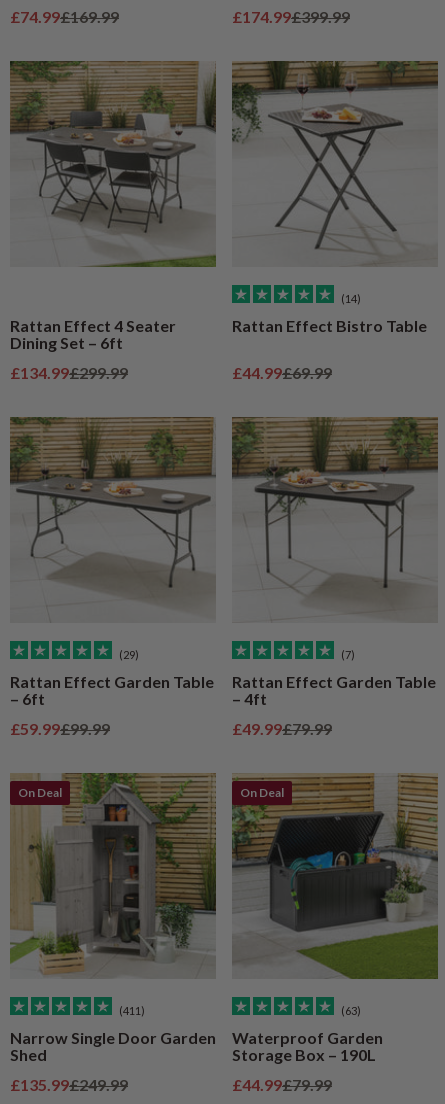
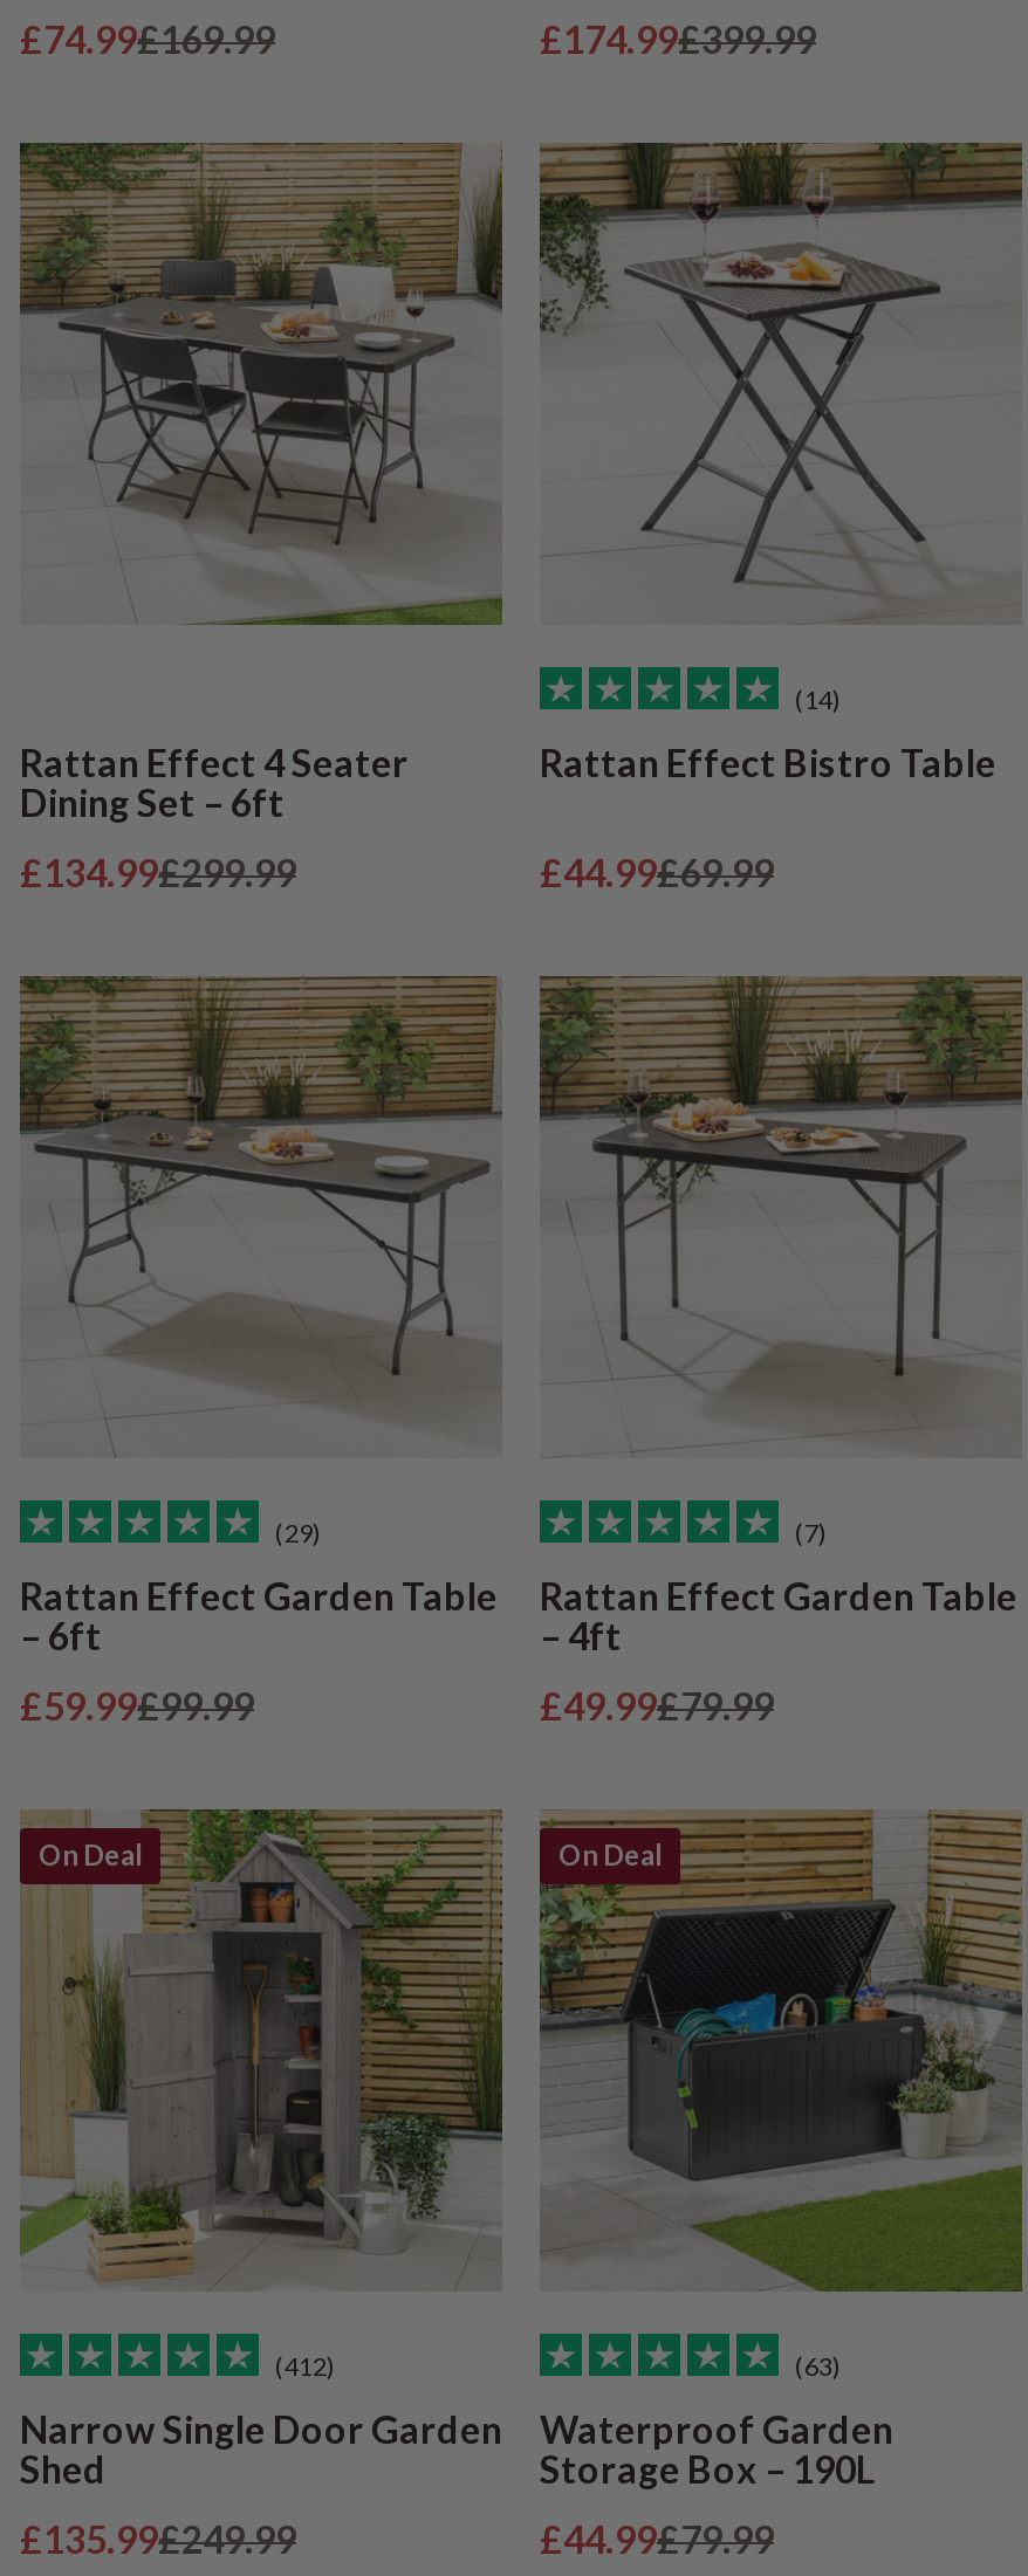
- (411)
+ (412)
